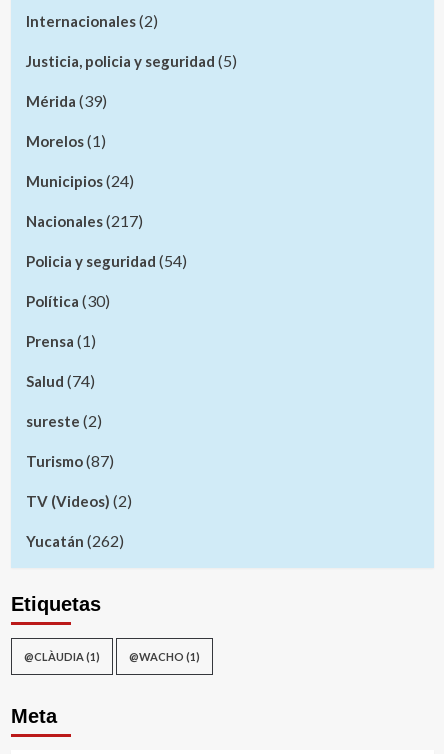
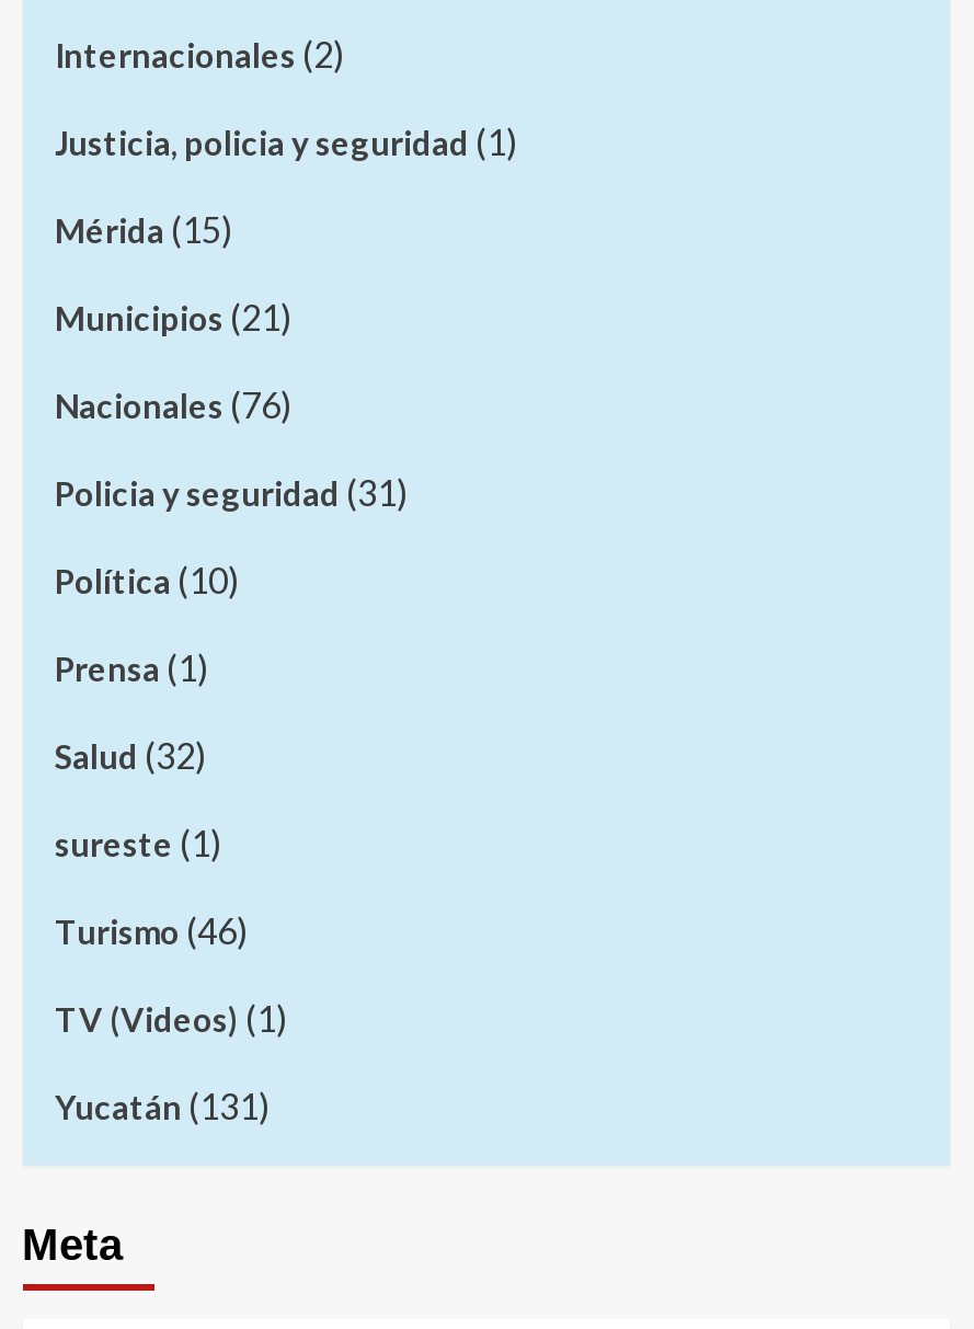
- Justicia, policia y seguridad (5)
- Mérida (39)
- Morelos (1)
- Municipios (24)
- Nacionales (217)
- Policia y seguridad (54)
- Política (30)
+ Justicia, policia y seguridad (1)
+ Mérida (15)
+ Municipios (21)
+ Nacionales (76)
+ Policia y seguridad (31)
+ Política (10)

- Salud (74)
- sureste (2)
- Turismo (87)
- TV (Videos) (2)
- Yucatán (262)
- Etiquetas
- @CLÀUDIA (1)
- @WACHO (1)
+ Salud (32)
+ sureste (1)
+ Turismo (46)
+ TV (Videos) (1)
+ Yucatán (131)
